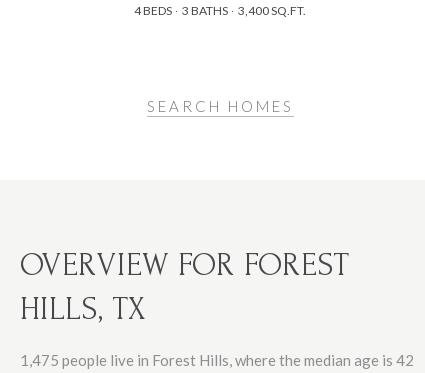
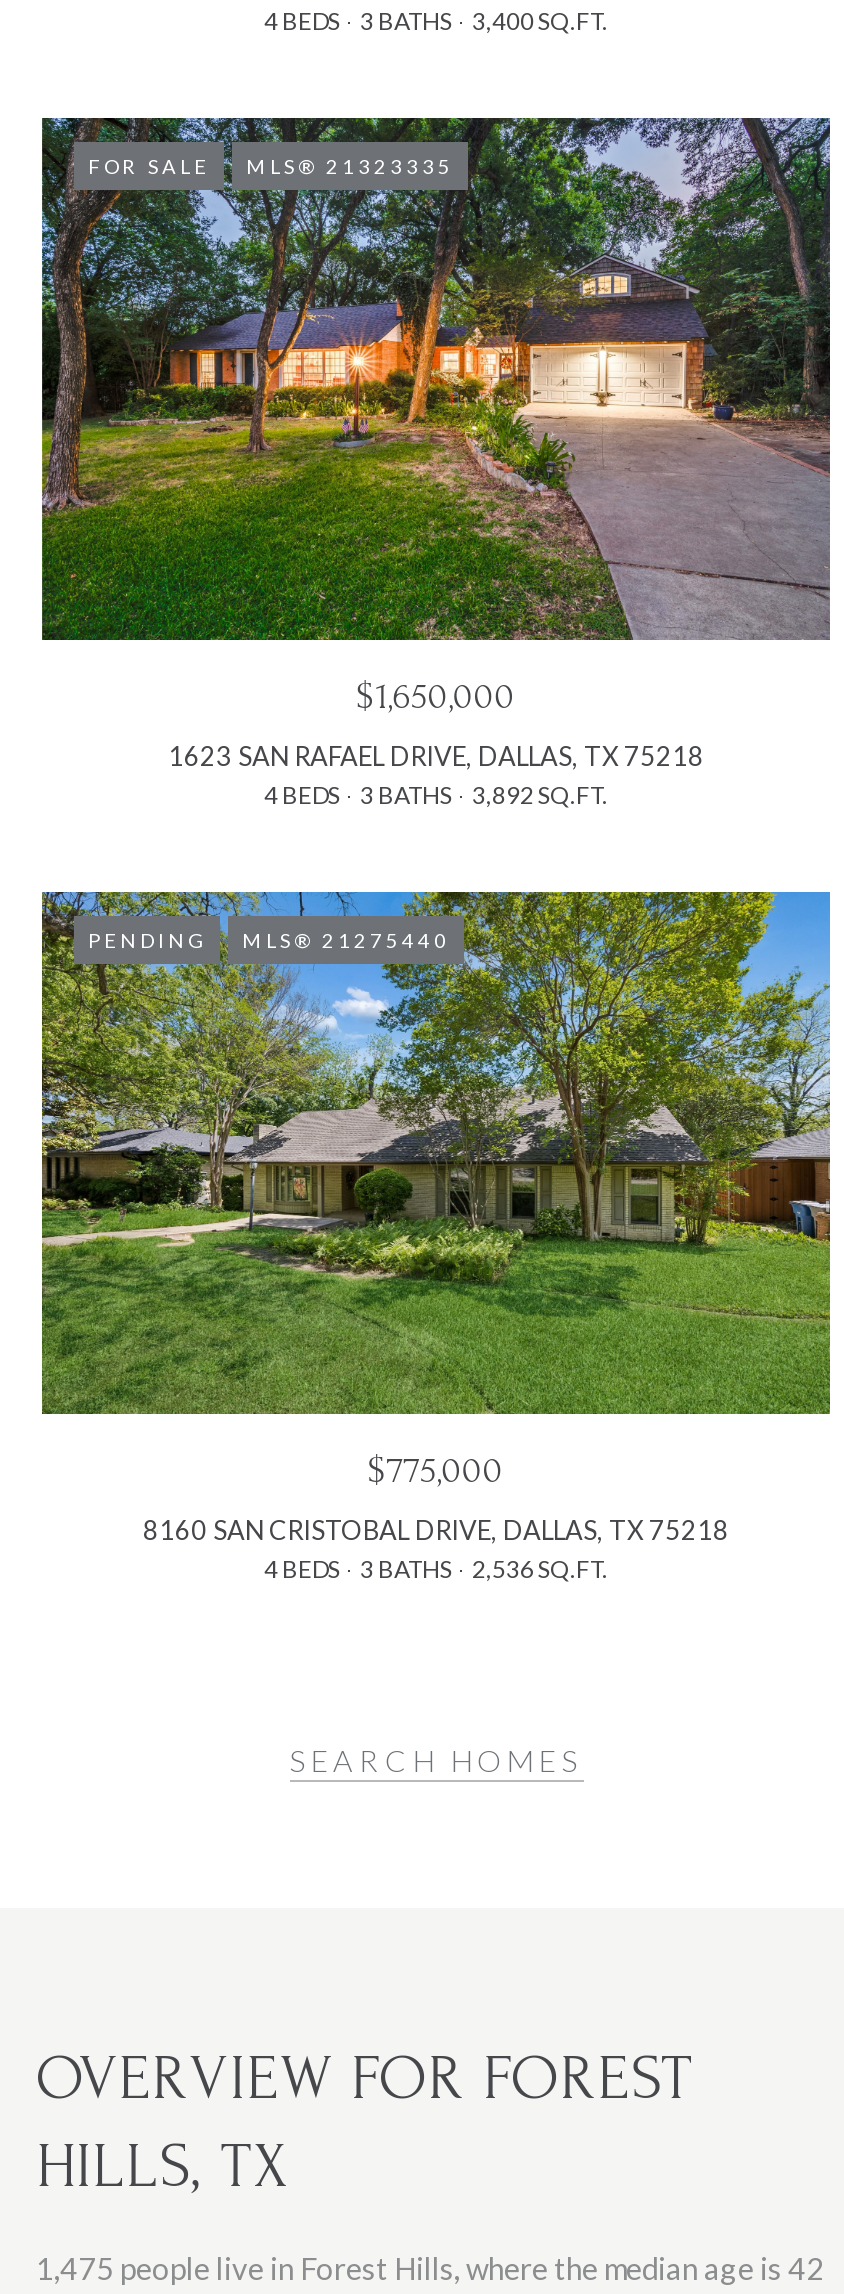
+ [image]
+ FOR SALE
+ MLS® 21323335

+ [image]
+ PENDING
+ MLS® 21275440

+ $775,000
+ 8160 SAN CRISTOBAL DRIVE, DALLAS, TX 75218
+ 4 BEDS
+ 3 BATHS
+ 2,536 SQ.FT.

+ $1,650,000
+ 1623 SAN RAFAEL DRIVE, DALLAS, TX 75218
+ 4 BEDS
+ 3 BATHS
+ 3,892 SQ.FT.
